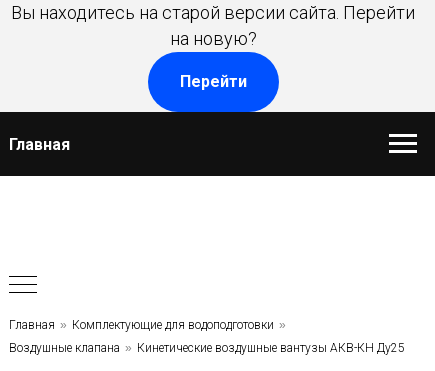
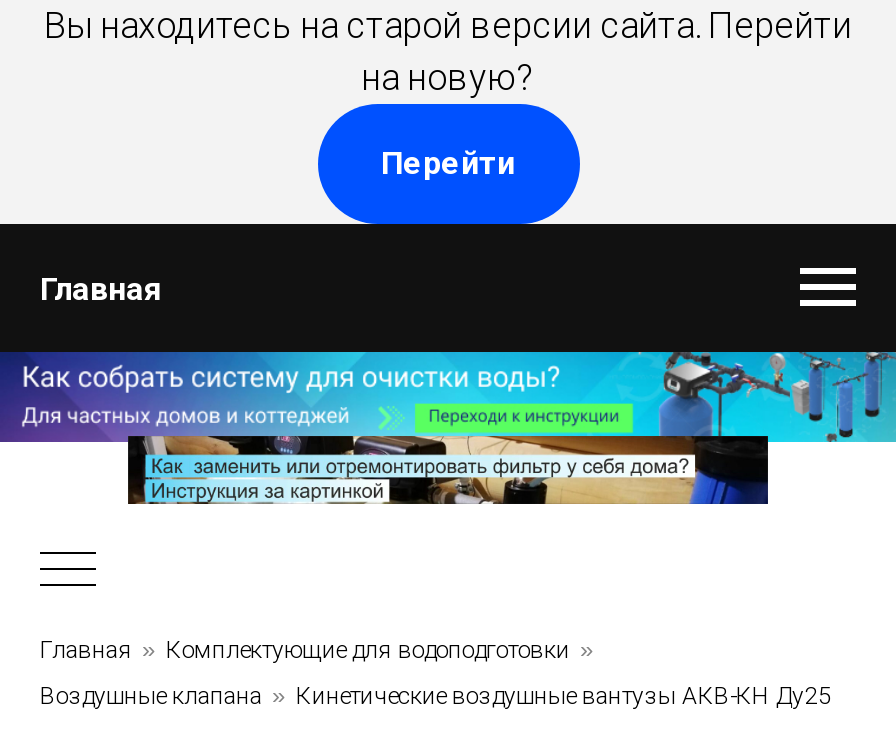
+ [image]
